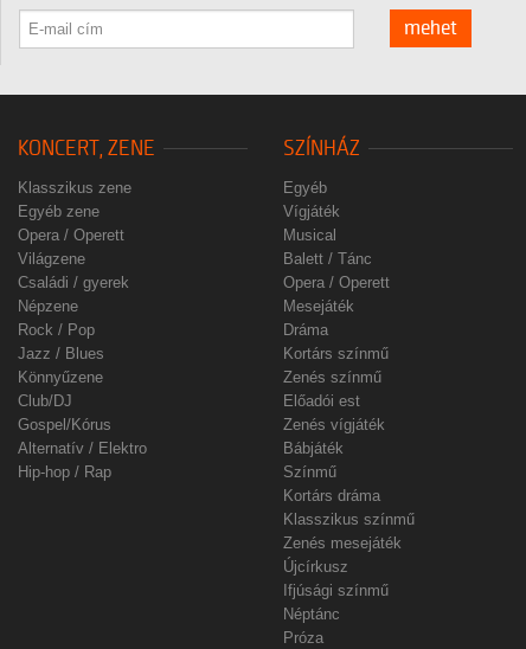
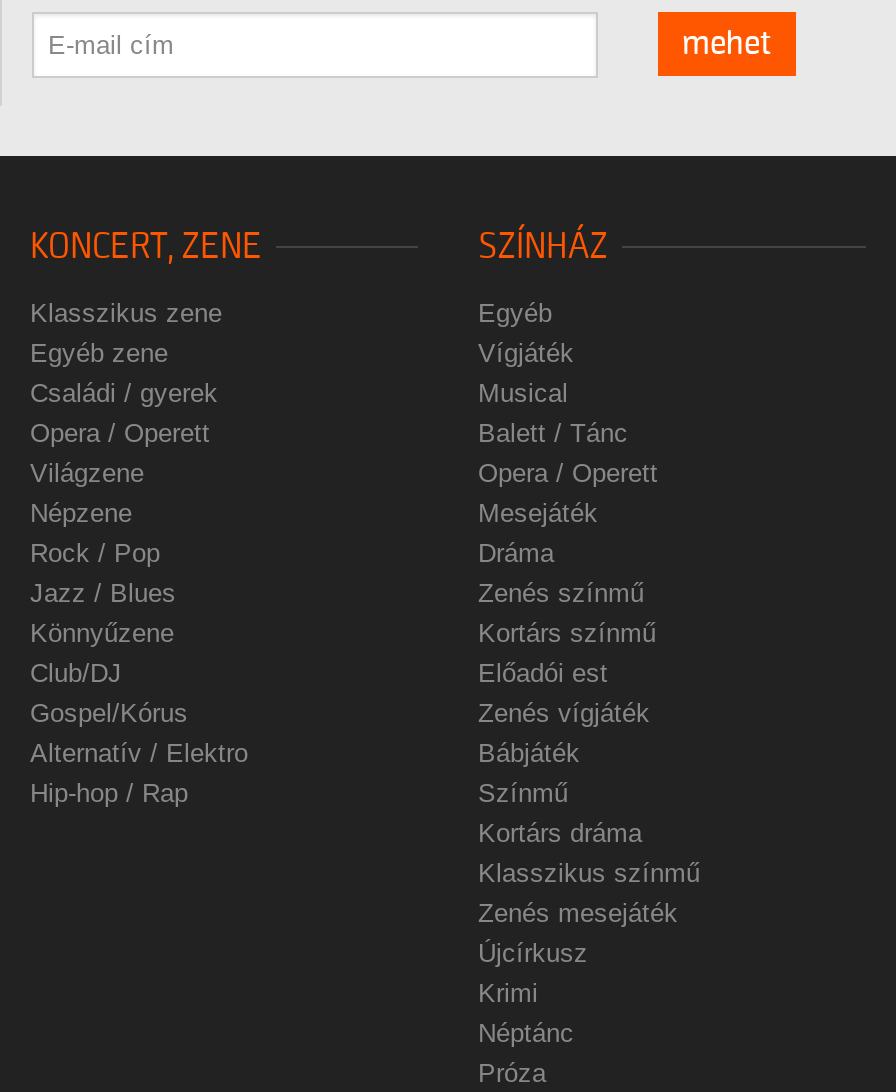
moved down: Opera / Operett | Világzene

moved up: Családi / gyerek

moved down: Kortárs színmű

moved up: Zenés színmű

- Ifjúsági színmű
+ Krimi
